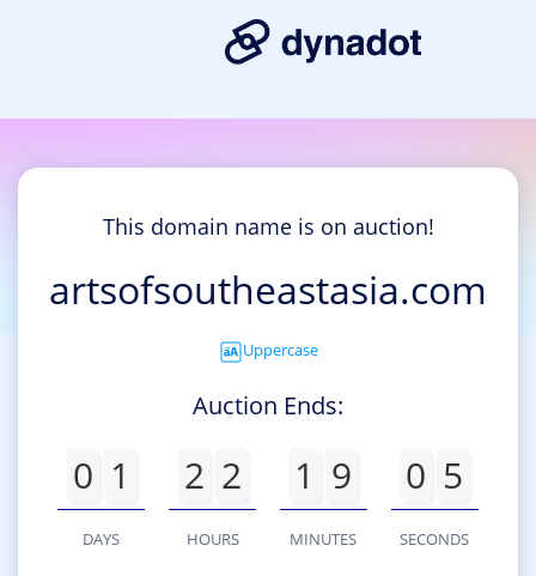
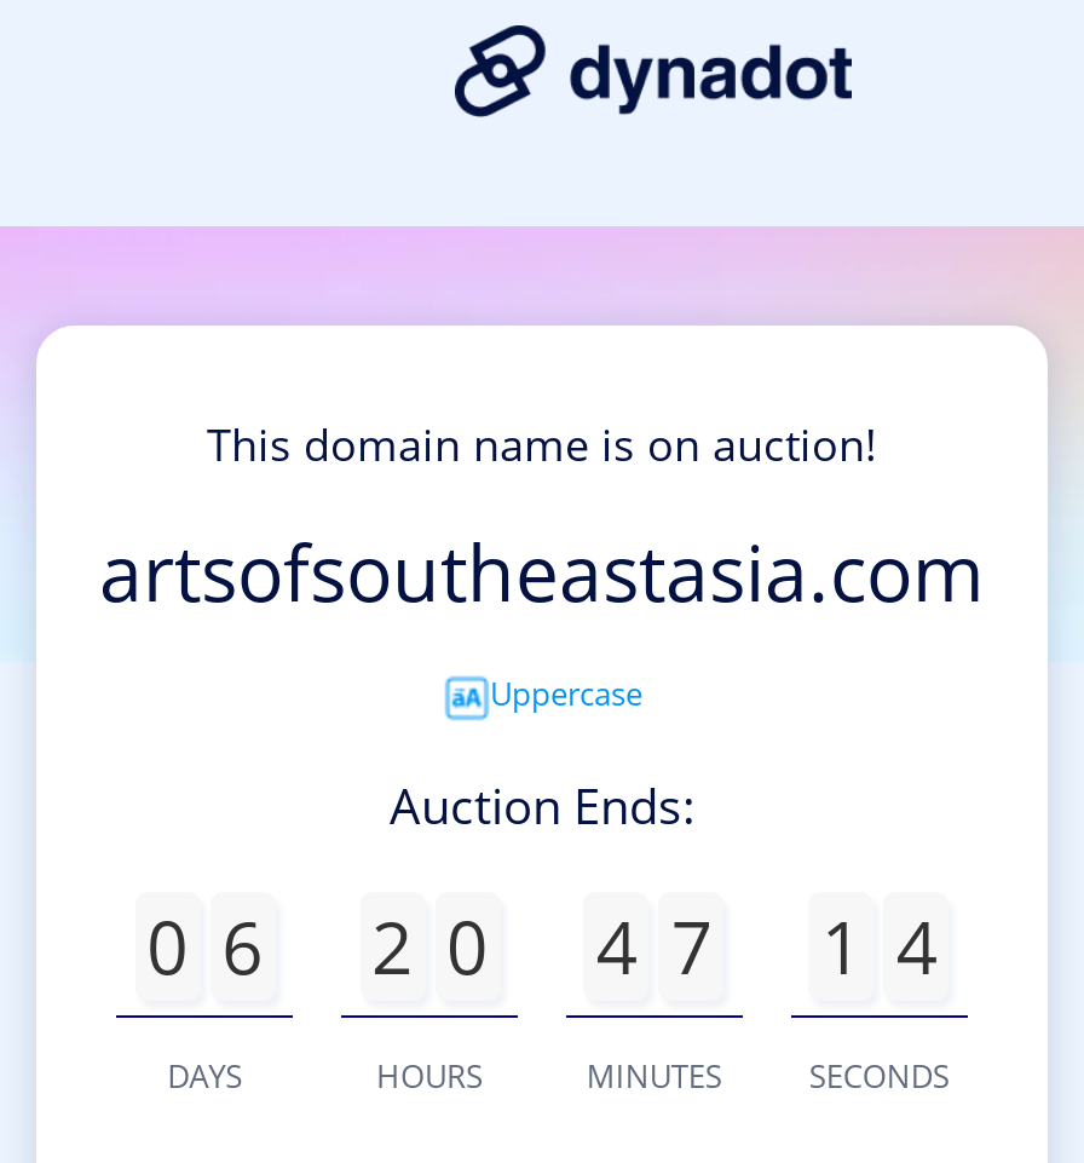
- 0 1
+ 0 6

- 2 2
+ 2 0

- 1 9
+ 4 7

- 0 5
+ 1 4
